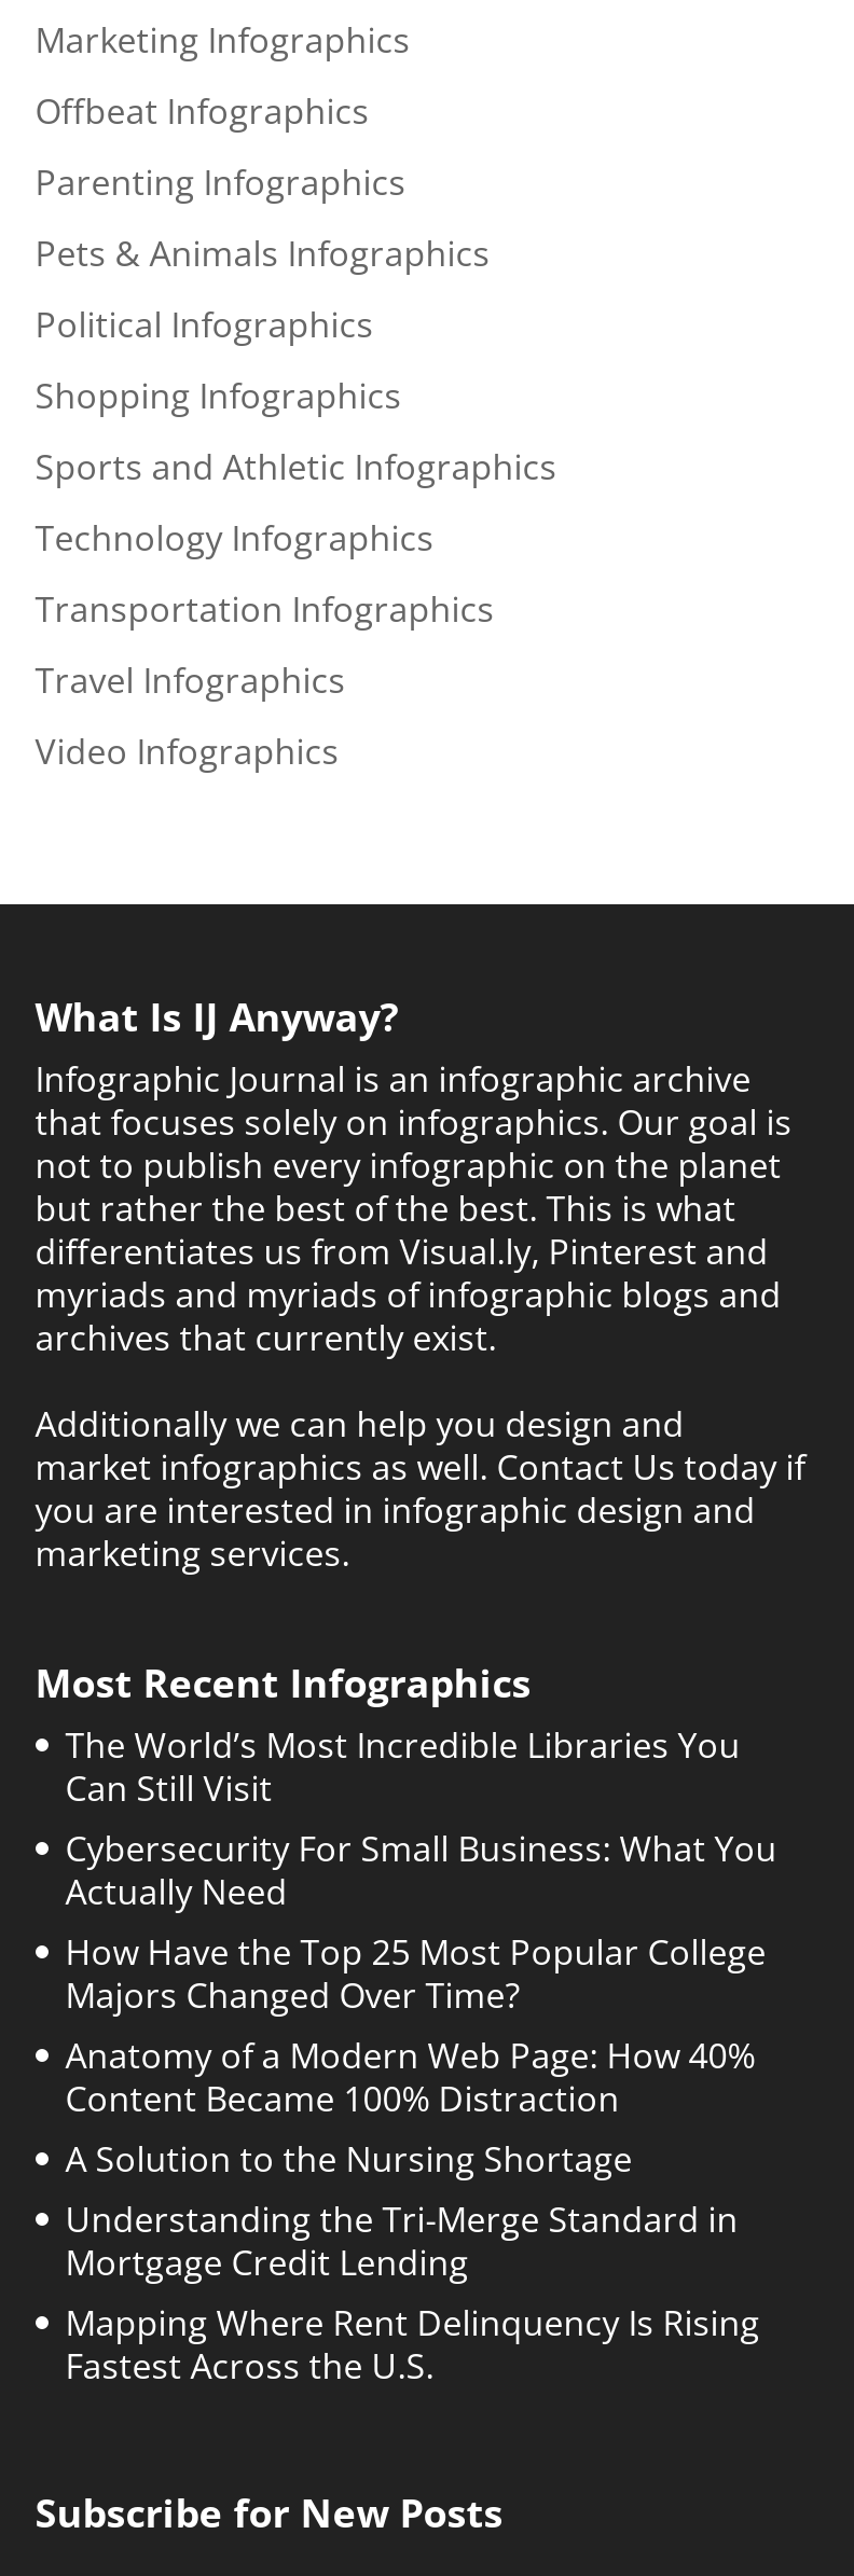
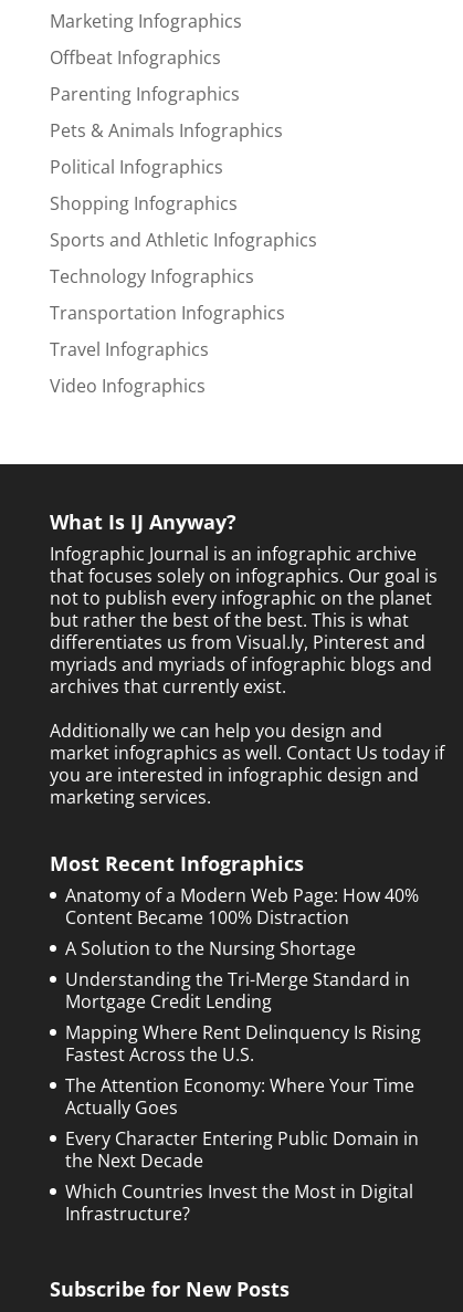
- The World’s Most Incredible Libraries You
- Can Still Visit
- Cybersecurity For Small Business: What You
- Actually Need
- How Have the Top 25 Most Popular College
- Majors Changed Over Time?

moved up: Anatomy of a Modern Web Page: How 40% | Content Became 100% Distraction | A Solution to the Nursing Shortage | Understanding the Tri-Merge Standard in | Mortgage Credit Lending | Mapping Where Rent Delinquency Is Rising | Fastest Across the U.S.

+ The Attention Economy: Where Your Time
+ Actually Goes
+ Every Character Entering Public Domain in
+ the Next Decade
+ Which Countries Invest the Most in Digital
+ Infrastructure?
